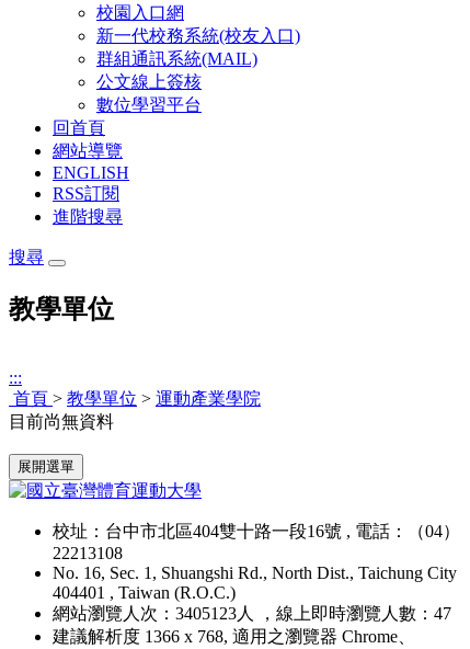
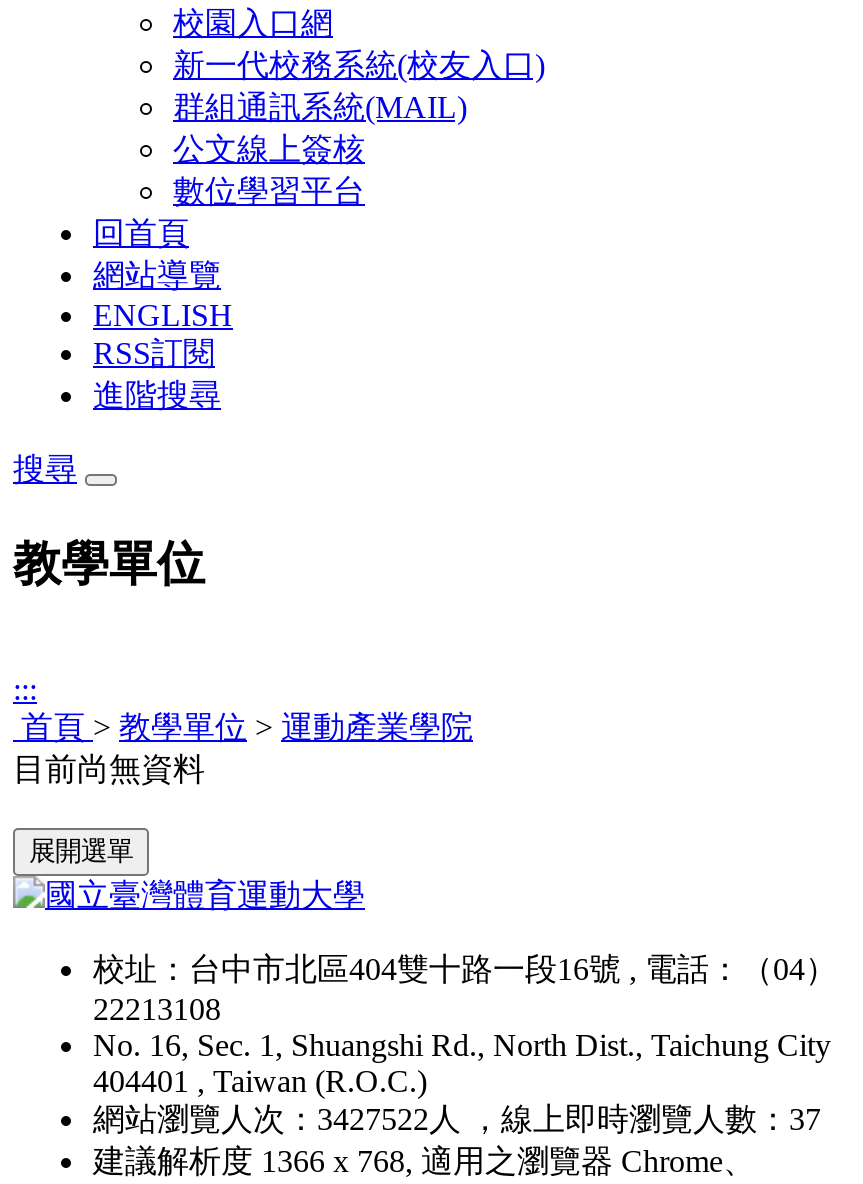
- 網站瀏覽人次：3405123人 ，線上即時瀏覽人數：47
+ 網站瀏覽人次：3427522人 ，線上即時瀏覽人數：37
